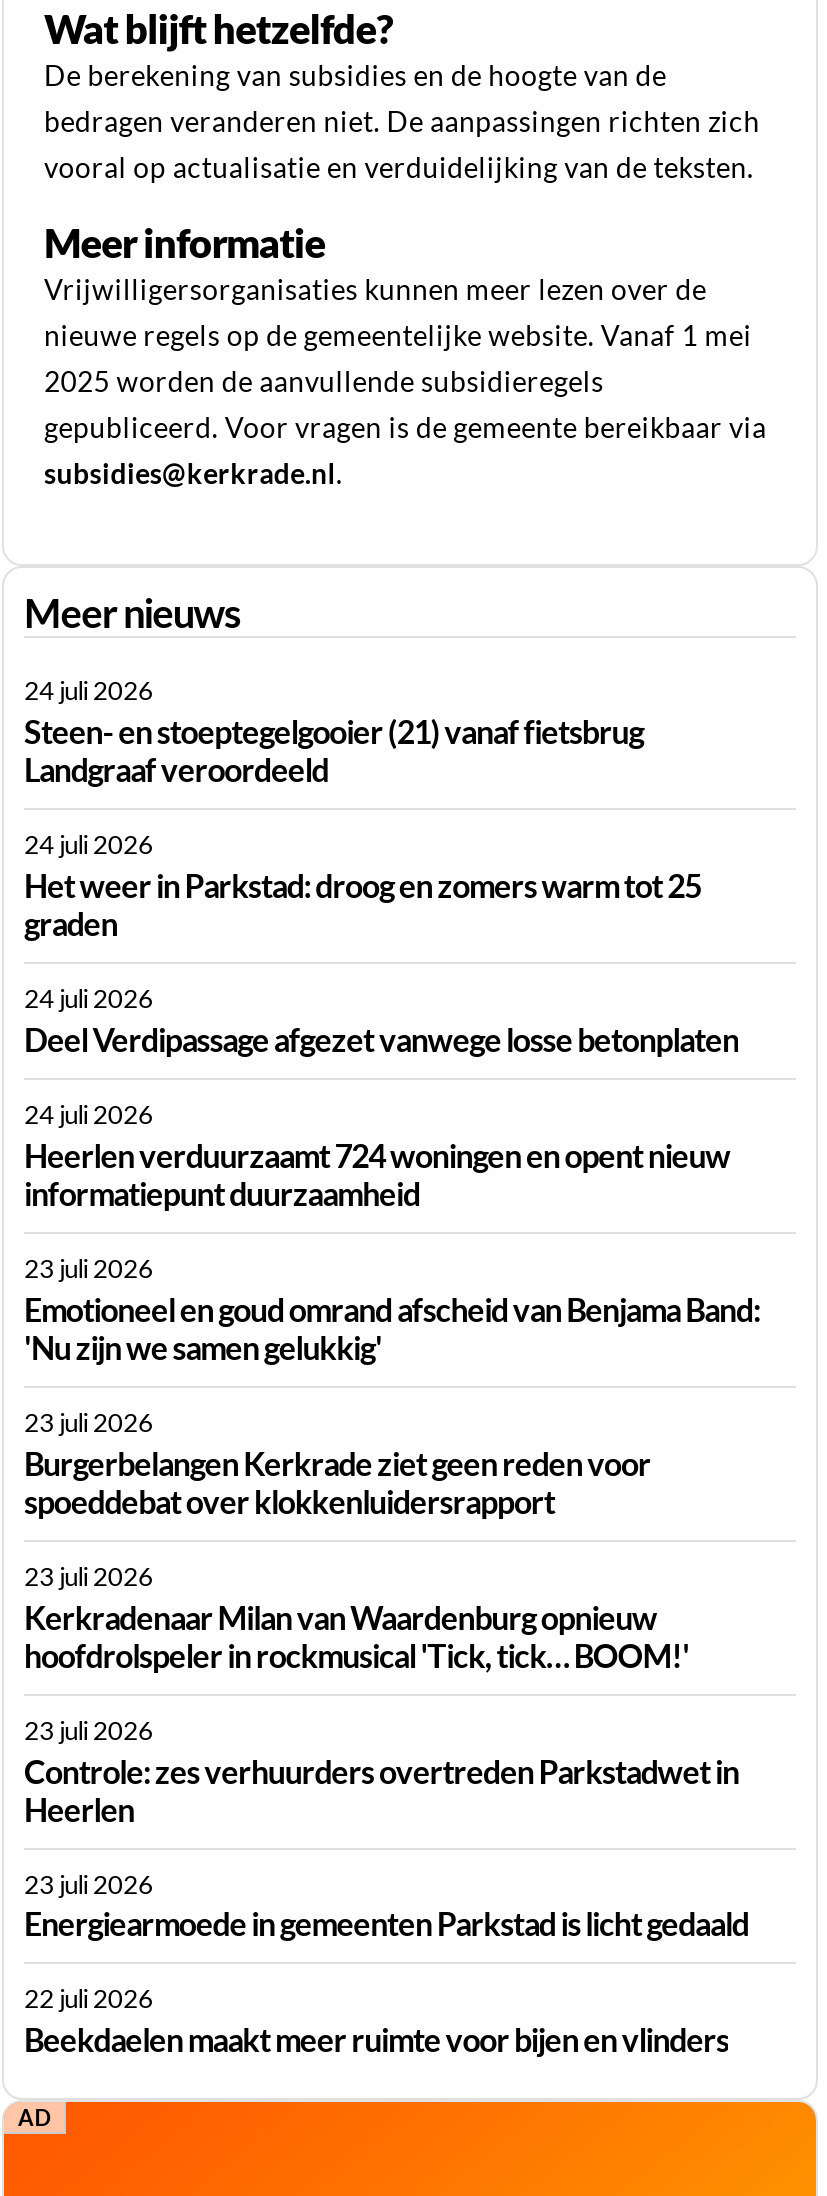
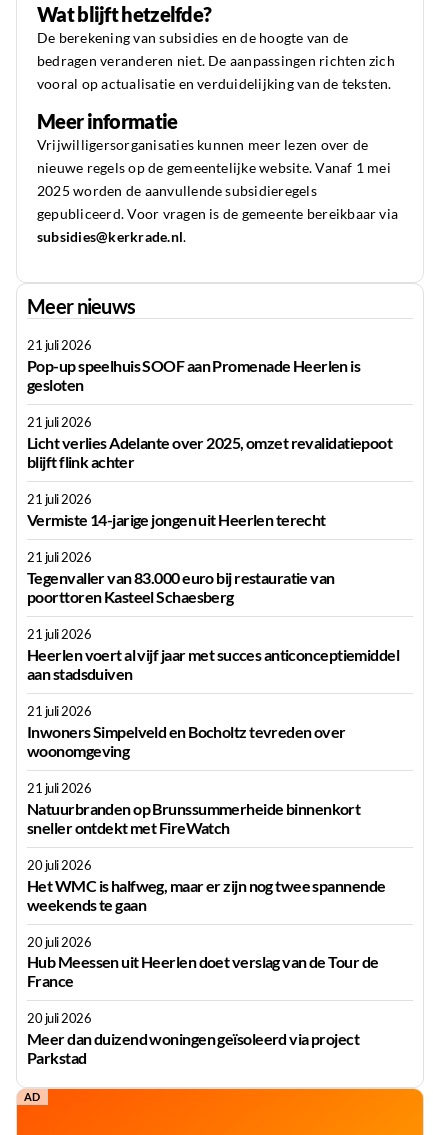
- 24 juli 2026
- Steen- en stoeptegelgooier (21) vanaf fietsbrug
- Landgraaf veroordeeld
+ 21 juli 2026
+ Pop-up speelhuis SOOF aan Promenade Heerlen is
+ gesloten

- 24 juli 2026
- Het weer in Parkstad: droog en zomers warm tot 25
- graden
+ 21 juli 2026
+ Licht verlies Adelante over 2025, omzet revalidatiepoot
+ blijft flink achter

- 24 juli 2026
- Deel Verdipassage afgezet vanwege losse betonplaten
+ 21 juli 2026
+ Vermiste 14-jarige jongen uit Heerlen terecht

- 24 juli 2026
- Heerlen verduurzaamt 724 woningen en opent nieuw
- informatiepunt duurzaamheid
+ 21 juli 2026
+ Tegenvaller van 83.000 euro bij restauratie van
+ poorttoren Kasteel Schaesberg

- 23 juli 2026
- Emotioneel en goud omrand afscheid van Benjama Band:
- 'Nu zijn we samen gelukkig'
+ 21 juli 2026
+ Heerlen voert al vijf jaar met succes anticonceptiemiddel
+ aan stadsduiven

- 23 juli 2026
- Burgerbelangen Kerkrade ziet geen reden voor
- spoeddebat over klokkenluidersrapport
+ 21 juli 2026
+ Inwoners Simpelveld en Bocholtz tevreden over
+ woonomgeving

- 23 juli 2026
- Kerkradenaar Milan van Waardenburg opnieuw
- hoofdrolspeler in rockmusical 'Tick, tick… BOOM!'
+ 21 juli 2026
+ Natuurbranden op Brunssummerheide binnenkort
+ sneller ontdekt met FireWatch

- 23 juli 2026
- Controle: zes verhuurders overtreden Parkstadwet in
- Heerlen
+ 20 juli 2026
+ Het WMC is halfweg, maar er zijn nog twee spannende
+ weekends te gaan

- 23 juli 2026
- Energiearmoede in gemeenten Parkstad is licht gedaald
+ 20 juli 2026
+ Hub Meessen uit Heerlen doet verslag van de Tour de
+ France

- 22 juli 2026
- Beekdaelen maakt meer ruimte voor bijen en vlinders
+ 20 juli 2026
+ Meer dan duizend woningen geïsoleerd via project
+ Parkstad
